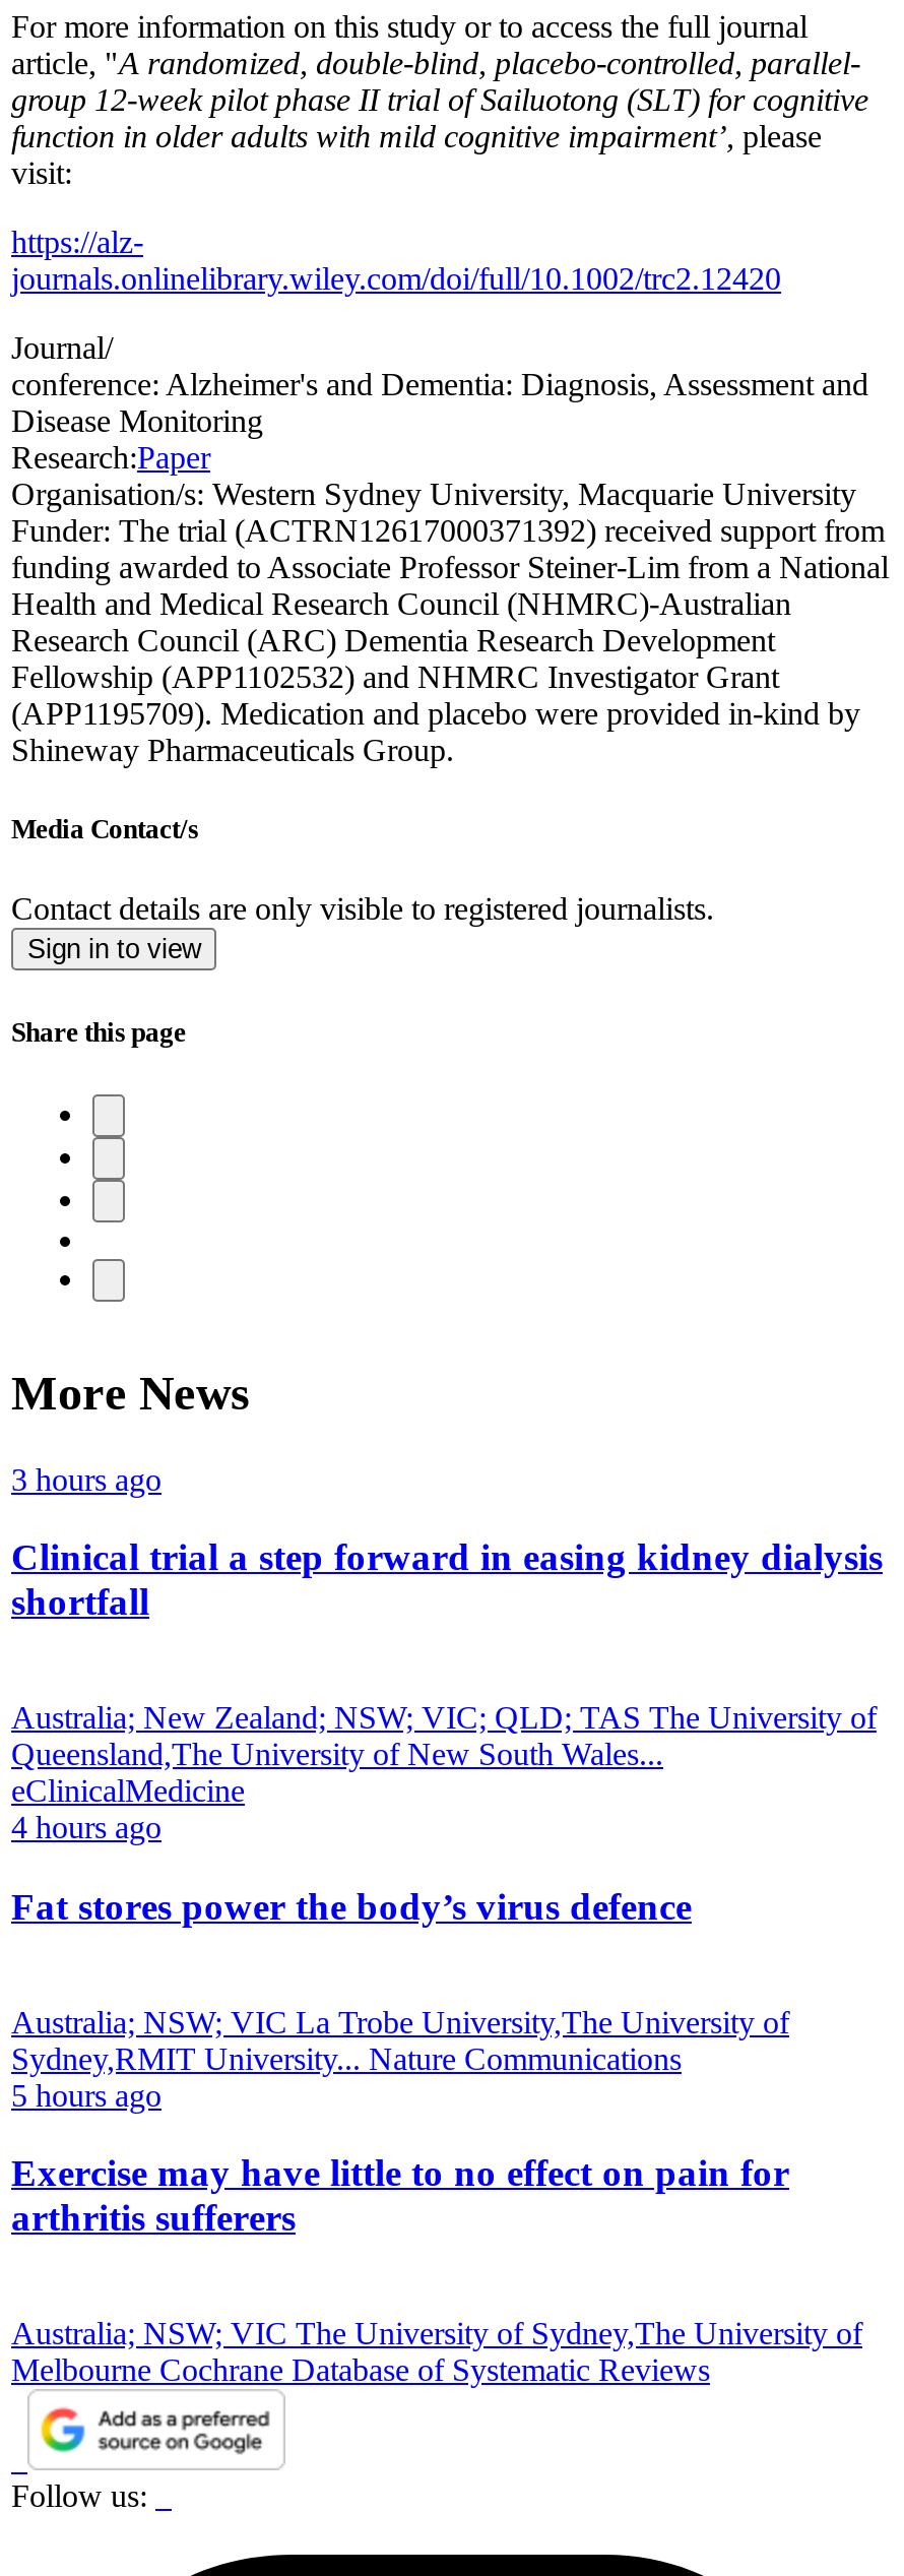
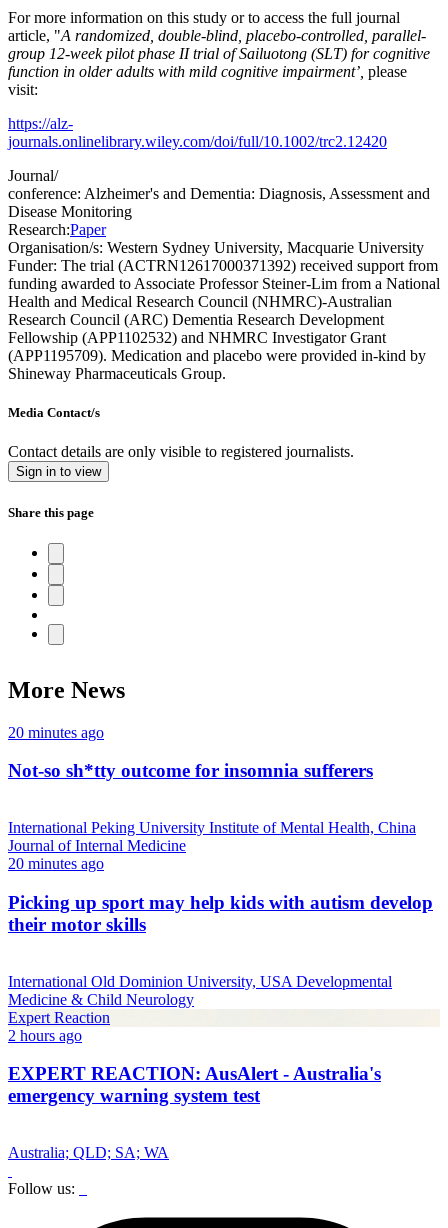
- 3 hours ago
+ 20 minutes ago

- Clinical trial a step forward in easing kidney dialysis
- shortfall
+ Not-so sh*tty outcome for insomnia sufferers

- Australia; New Zealand; NSW; VIC; QLD; TAS The University of
- Queensland,The University of New South Wales...
- eClinicalMedicine
- 4 hours ago
+ International Peking University Institute of Mental Health, China
+ Journal of Internal Medicine
+ 20 minutes ago

- Fat stores power the body’s virus defence
+ Picking up sport may help kids with autism develop
+ their motor skills

- Australia; NSW; VIC La Trobe University,The University of
- Sydney,RMIT University... Nature Communications
- 5 hours ago
+ International Old Dominion University, USA Developmental
+ Medicine & Child Neurology
+ Expert Reaction
+ 2 hours ago

- Exercise may have little to no effect on pain for
- arthritis sufferers
+ EXPERT REACTION: AusAlert - Australia's
+ emergency warning system test

- Australia; NSW; VIC The University of Sydney,The University of
- Melbourne Cochrane Database of Systematic Reviews
+ Australia; QLD; SA; WA
